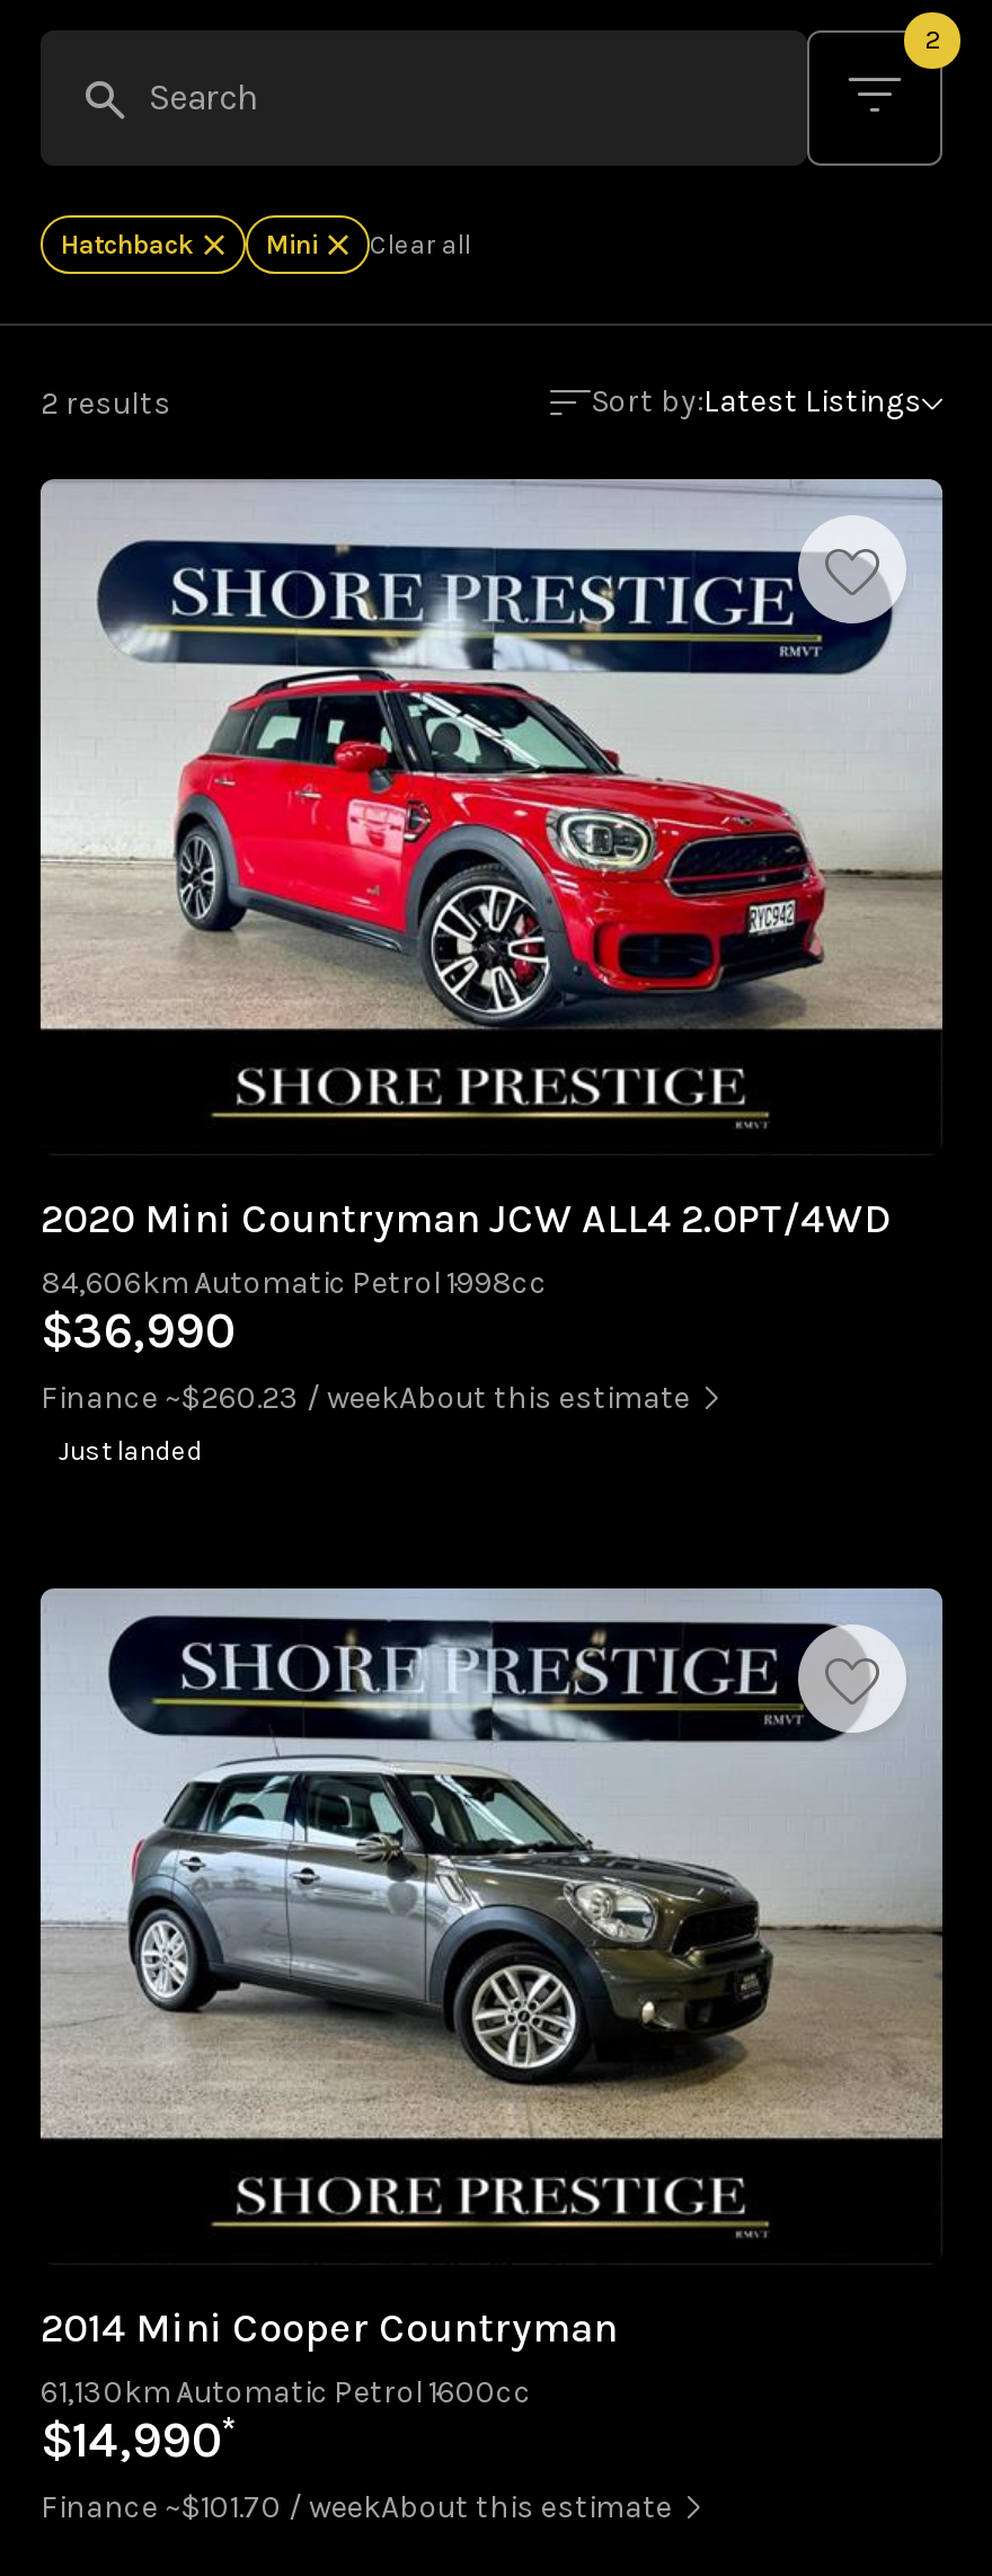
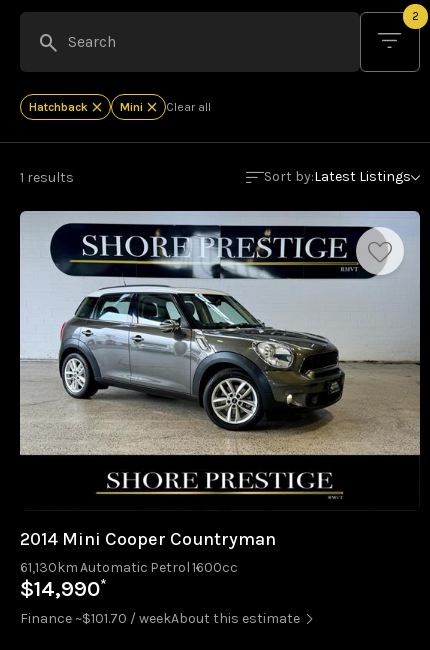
- 2 results
+ 1 results

- [image]

- 2020 Mini Countryman JCW ALL4 2.0PT/4WD
- 84,606km Automatic Petrol 1998cc
- $36,990
- Finance ~$260.23 / weekAbout this estimate
- Just landed
